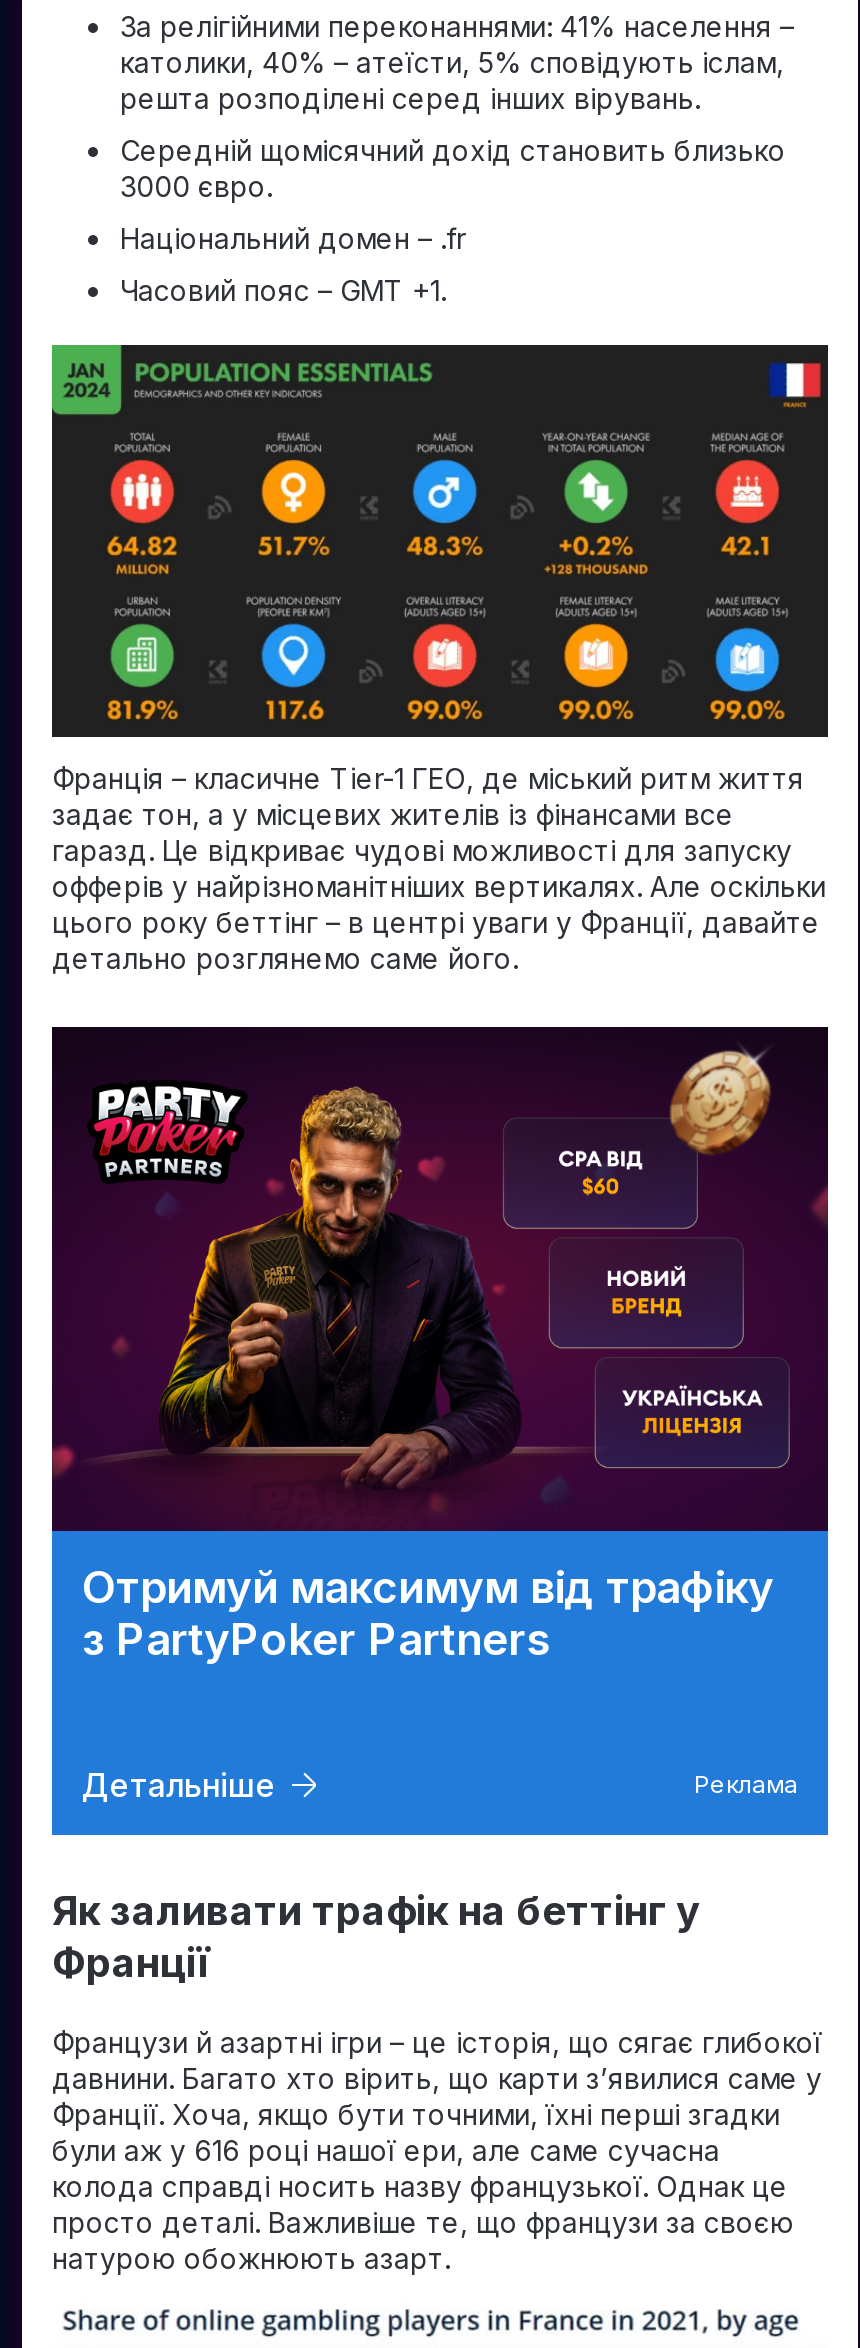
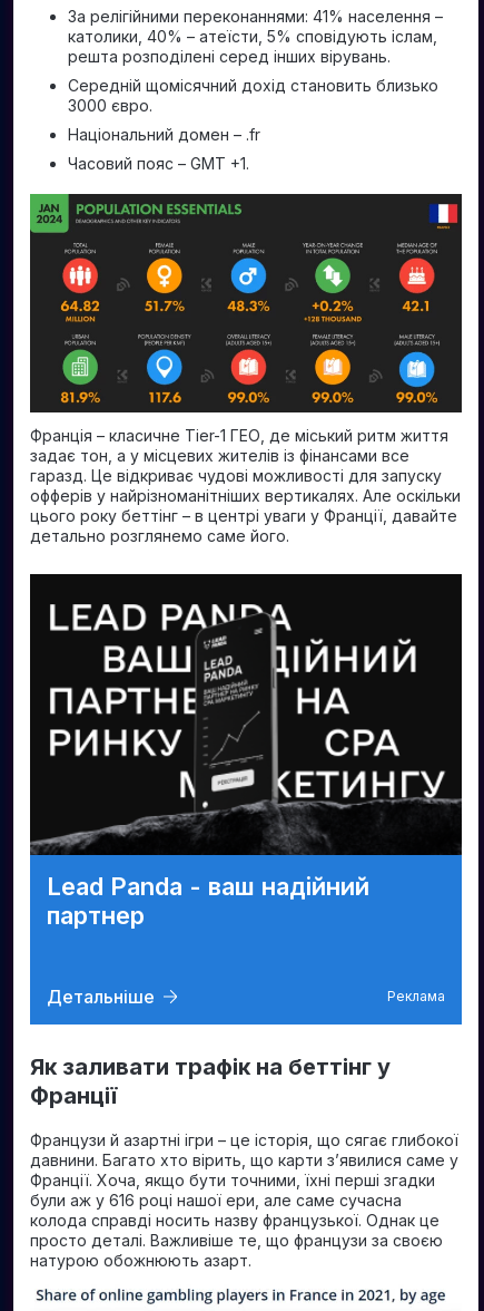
- [image]
- Отримуй максимум від трафіку
- з PartyPoker Partners
+ [image]
+ Lead Panda - ваш надійний
+ партнер
